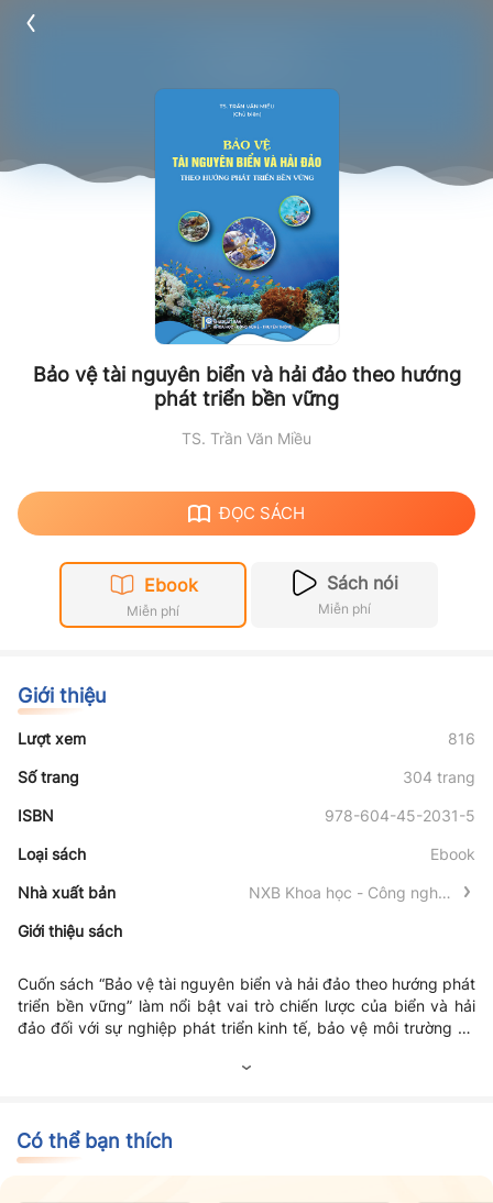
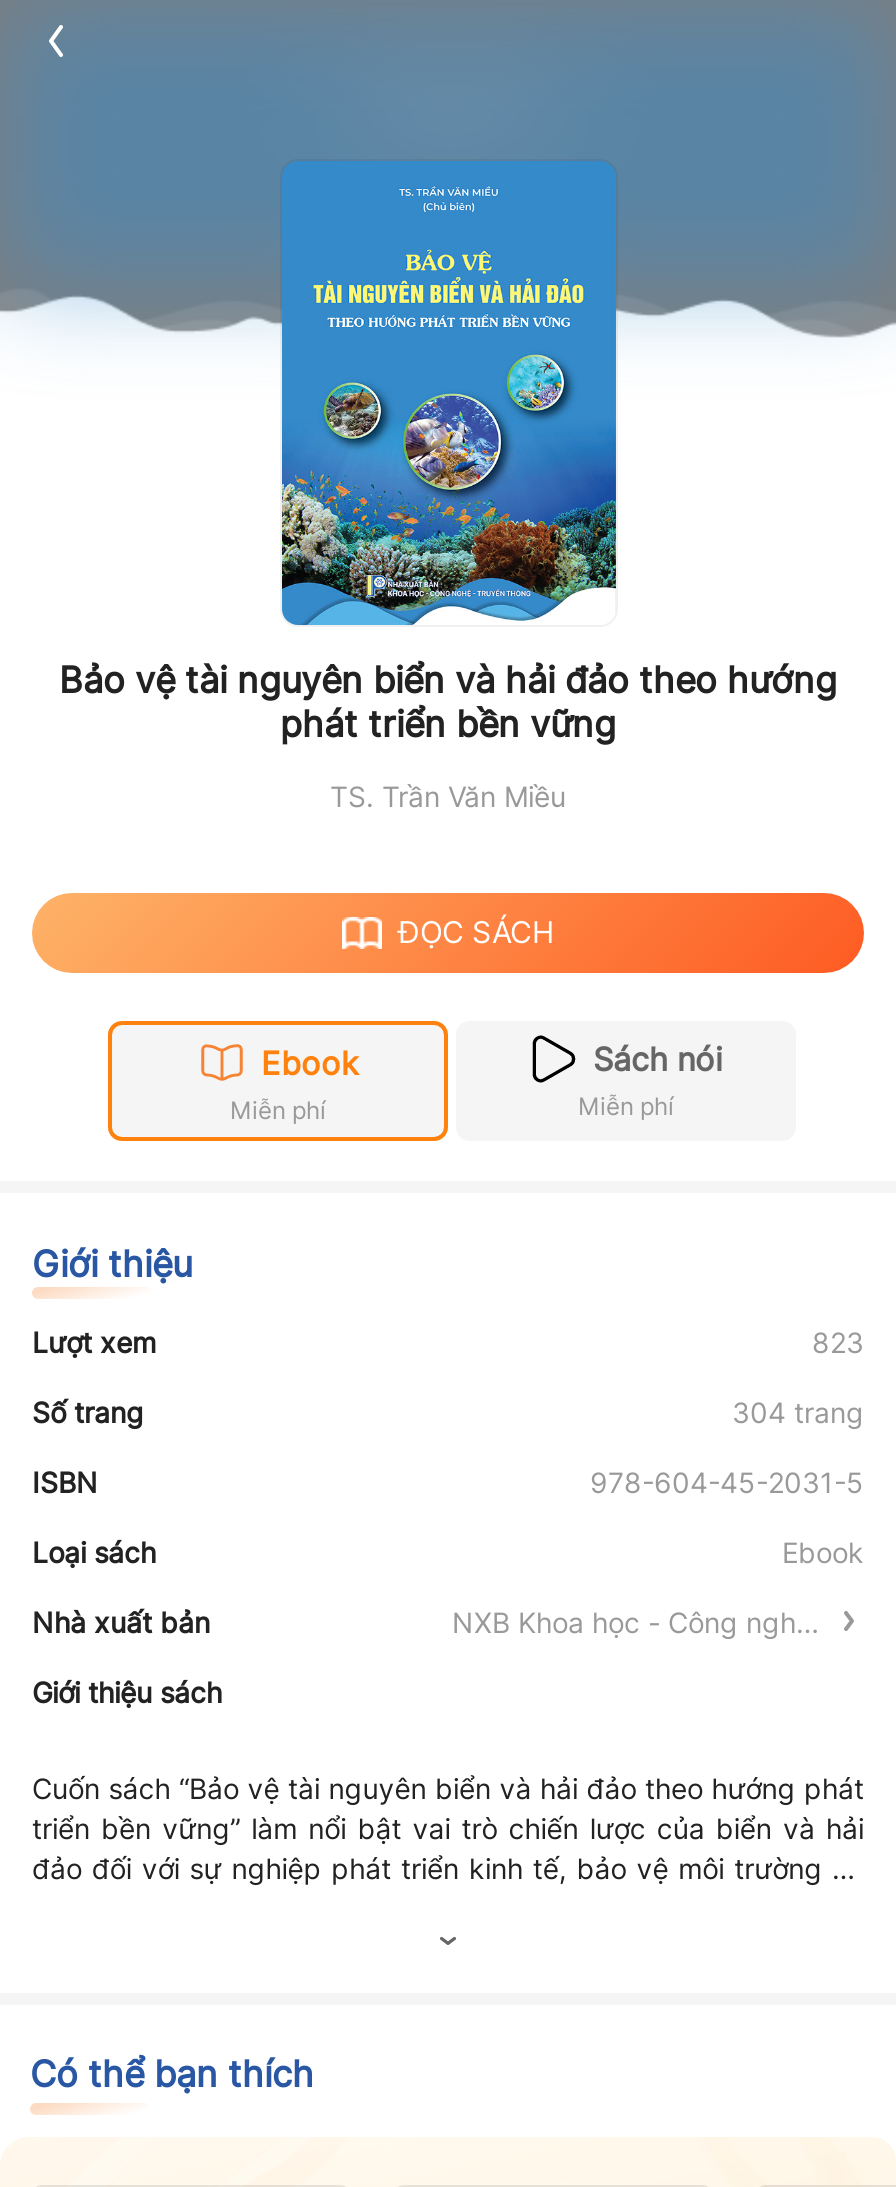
- 816
+ 823
